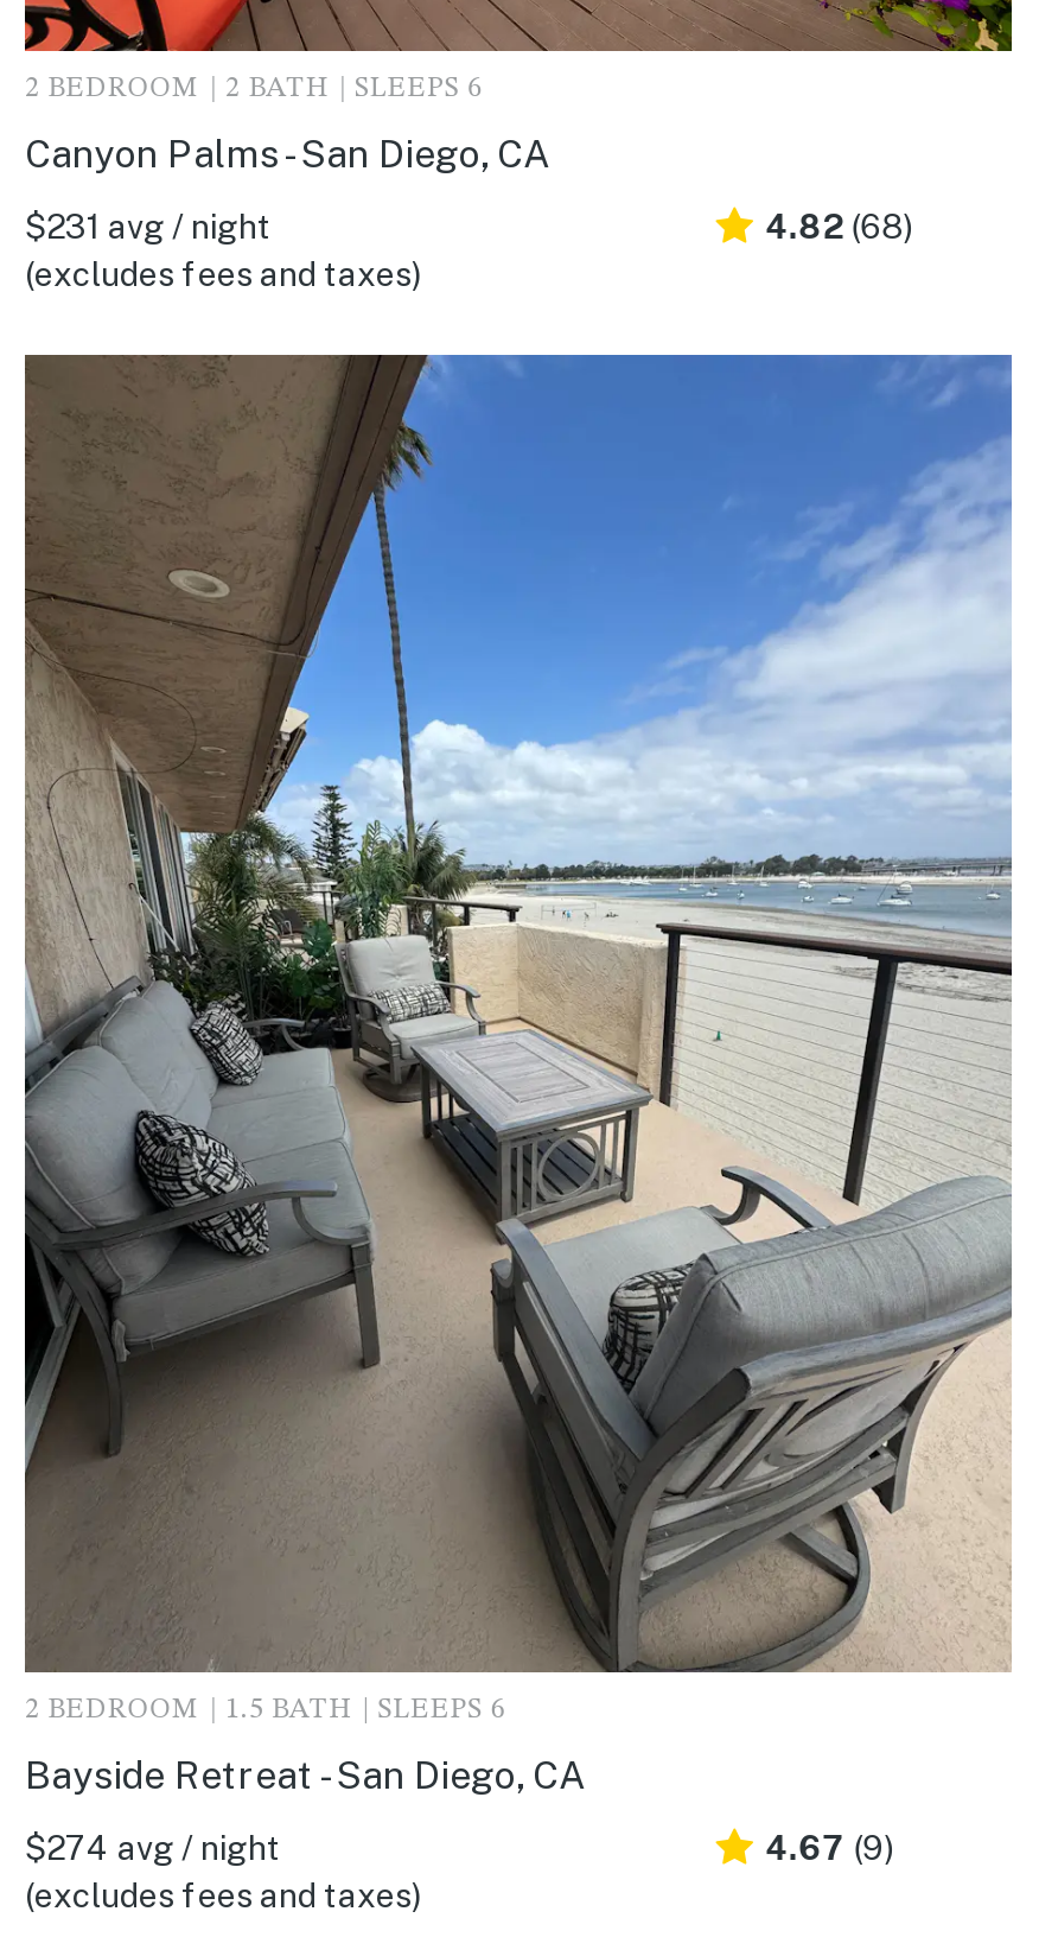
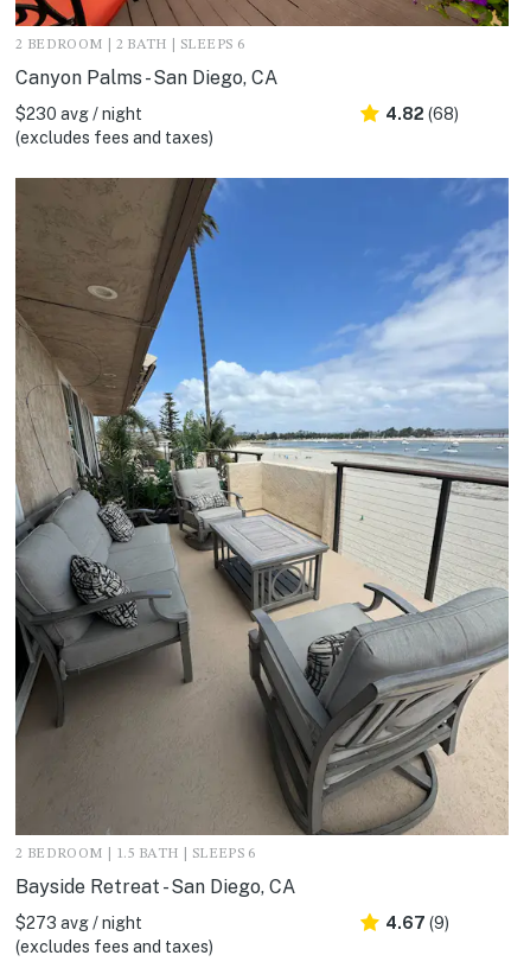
- $231 avg / night
+ $230 avg / night

- $274 avg / night
+ $273 avg / night
